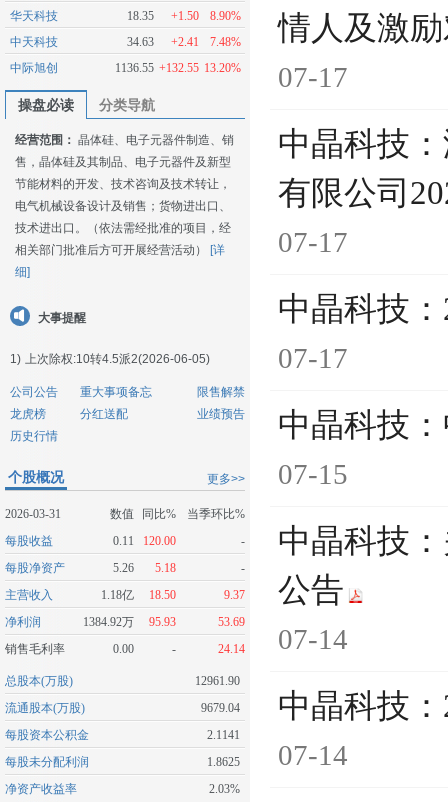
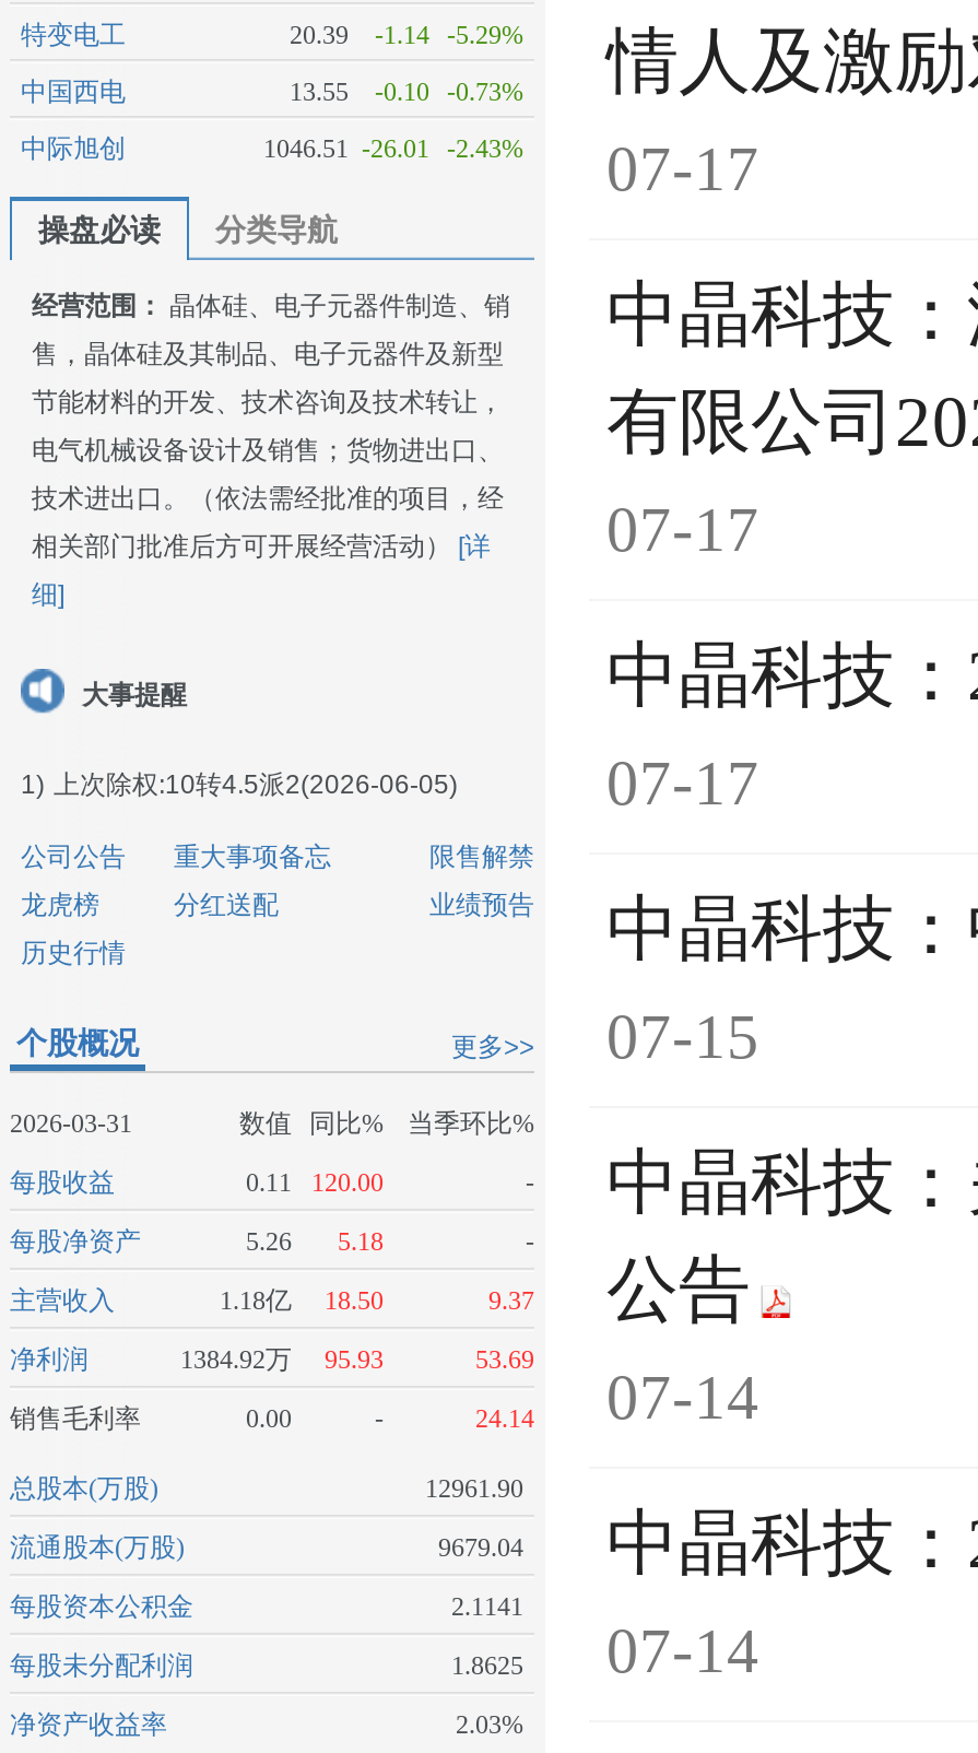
- 华天科技
- 18.35
- +1.50
- 8.90%
+ 特变电工
+ 20.39
+ -1.14 -5.29%

- 中天科技
- 34.63
- +2.41
- 7.48%
+ 中国西电
+ 13.55
+ -0.10 -0.73%

- 1136.55 +132.55 13.20%
+ 1046.51 -26.01 -2.43%
